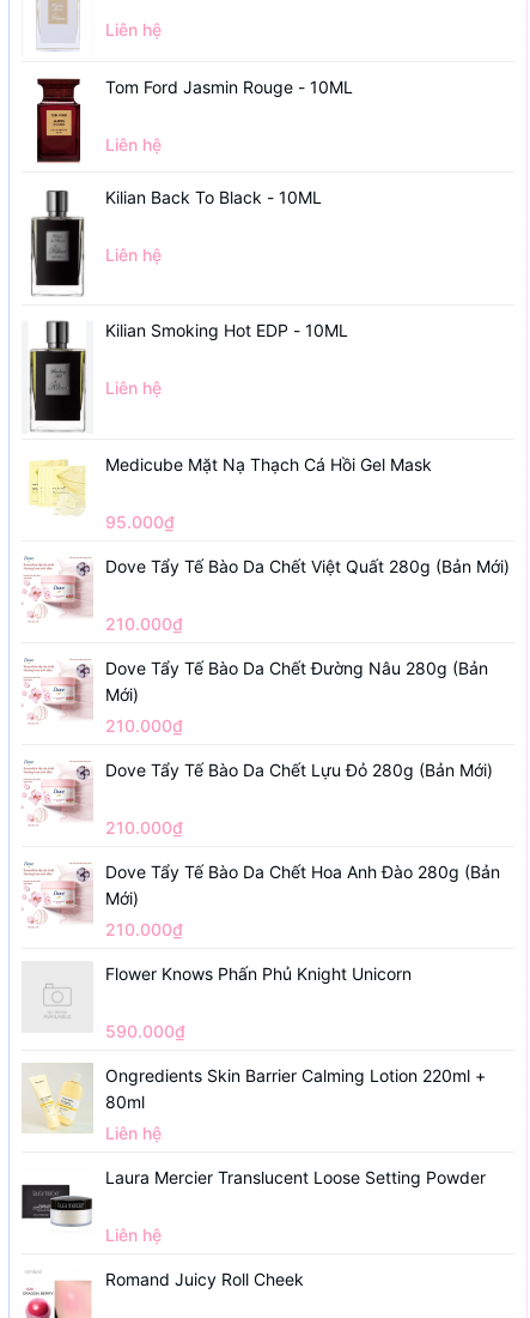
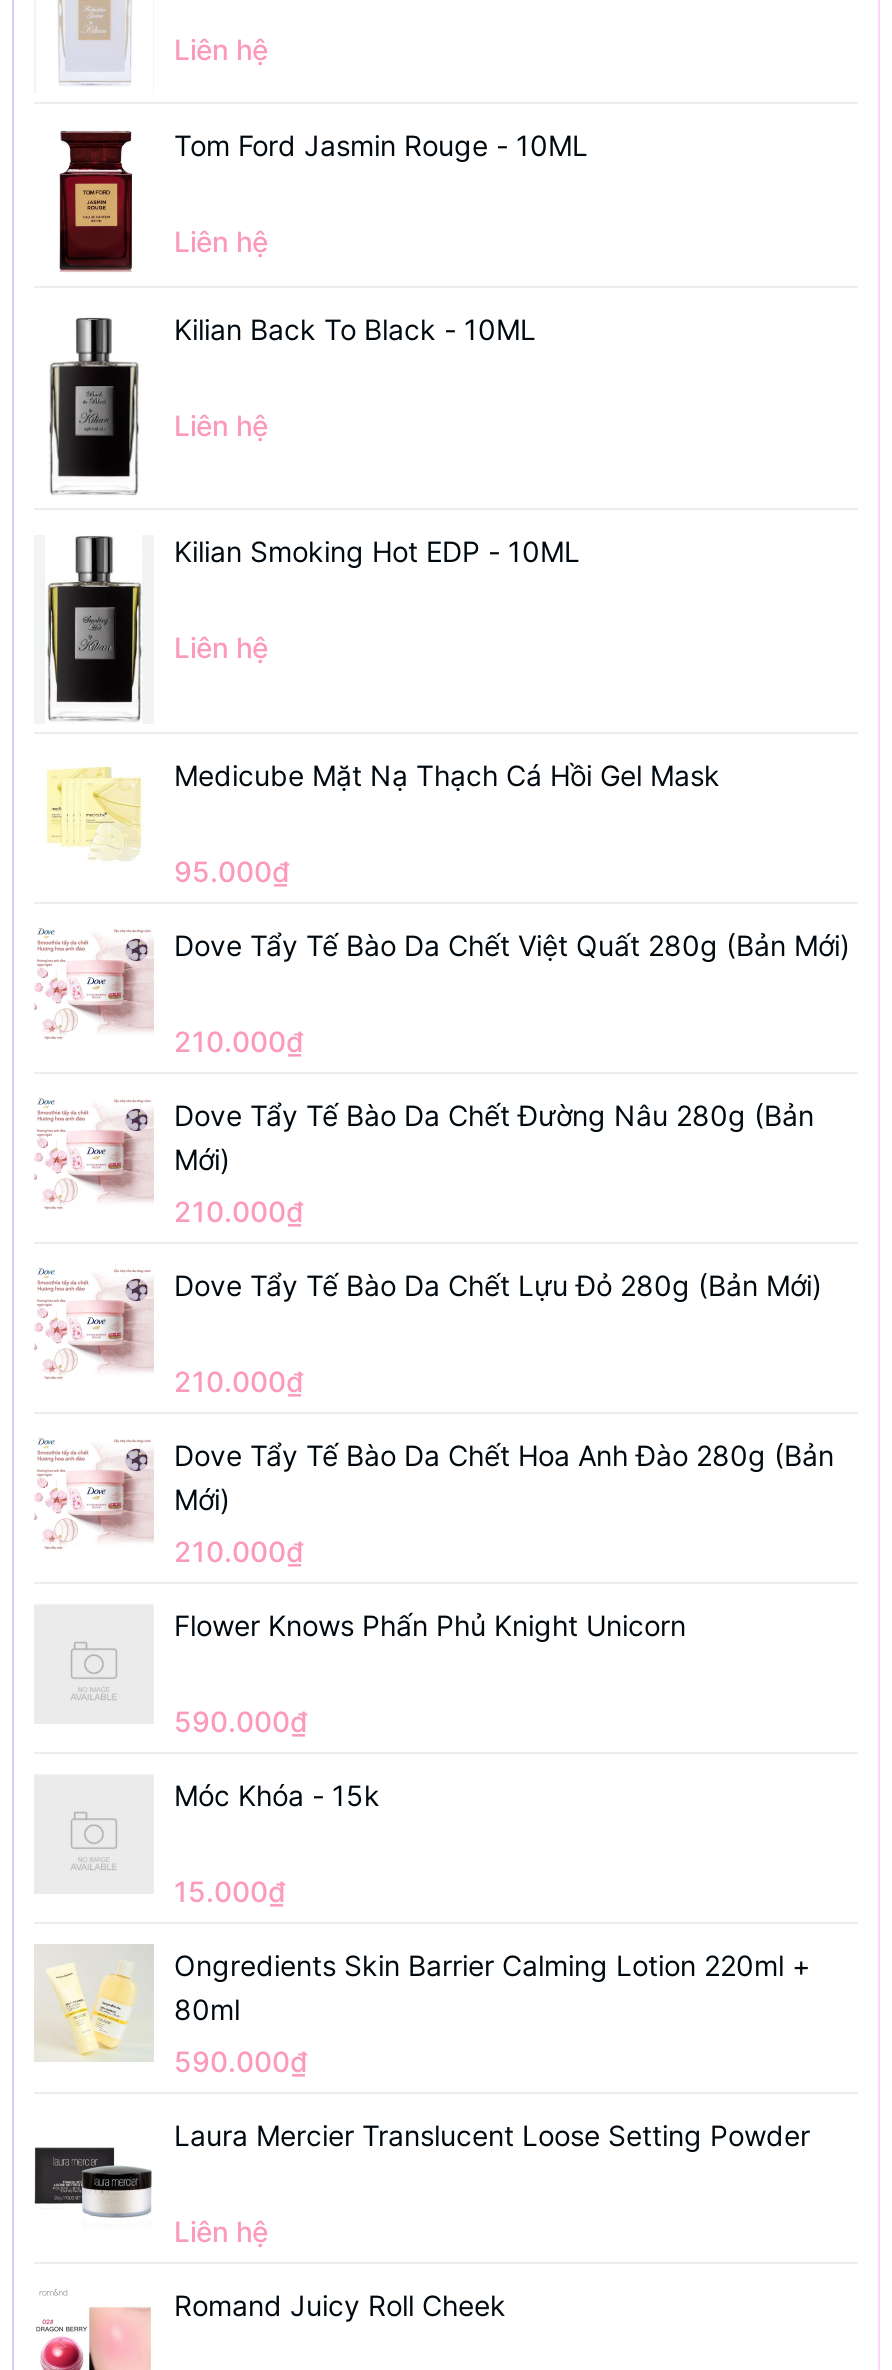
+ Móc Khóa - 15k
+ 15.000₫

- Liên hệ
+ 590.000₫
